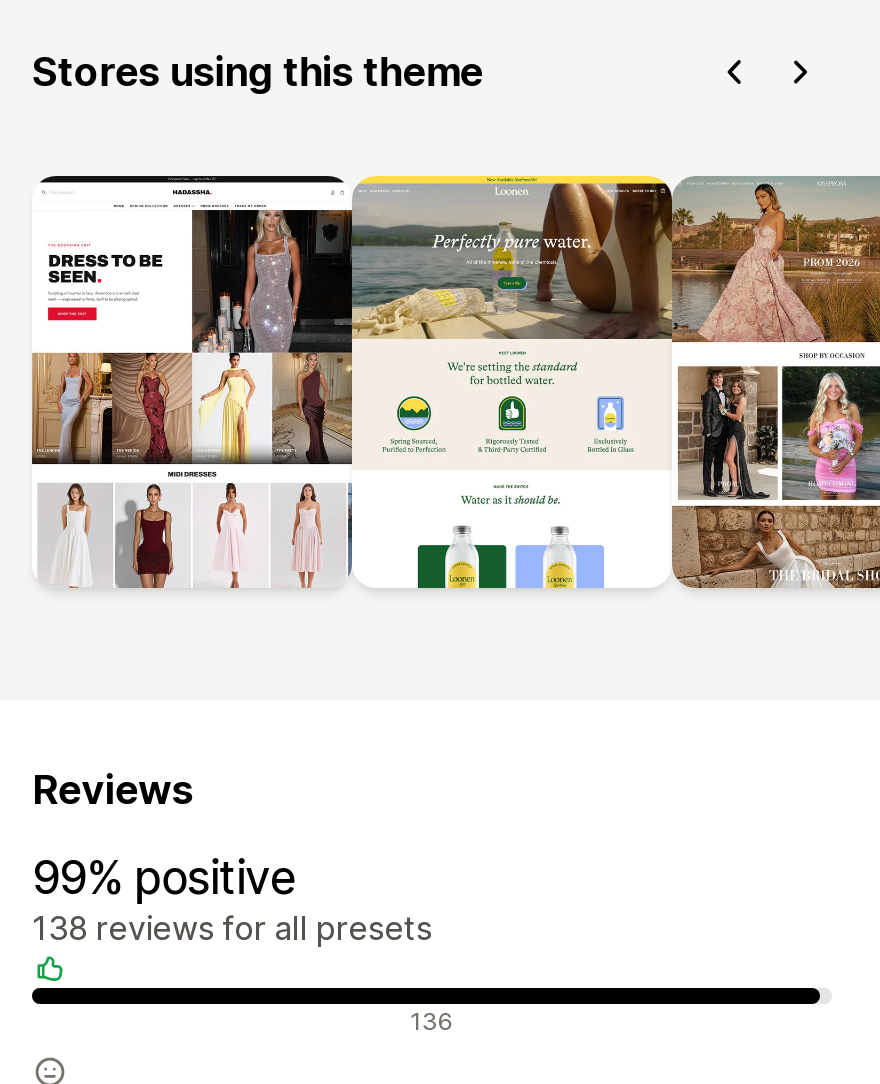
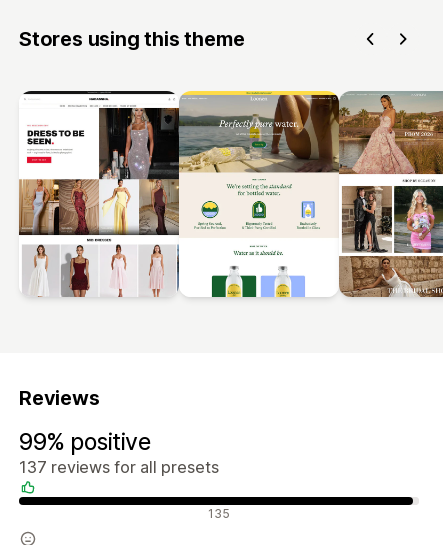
- 138 reviews for all presets
+ 137 reviews for all presets

- 136
+ 135
